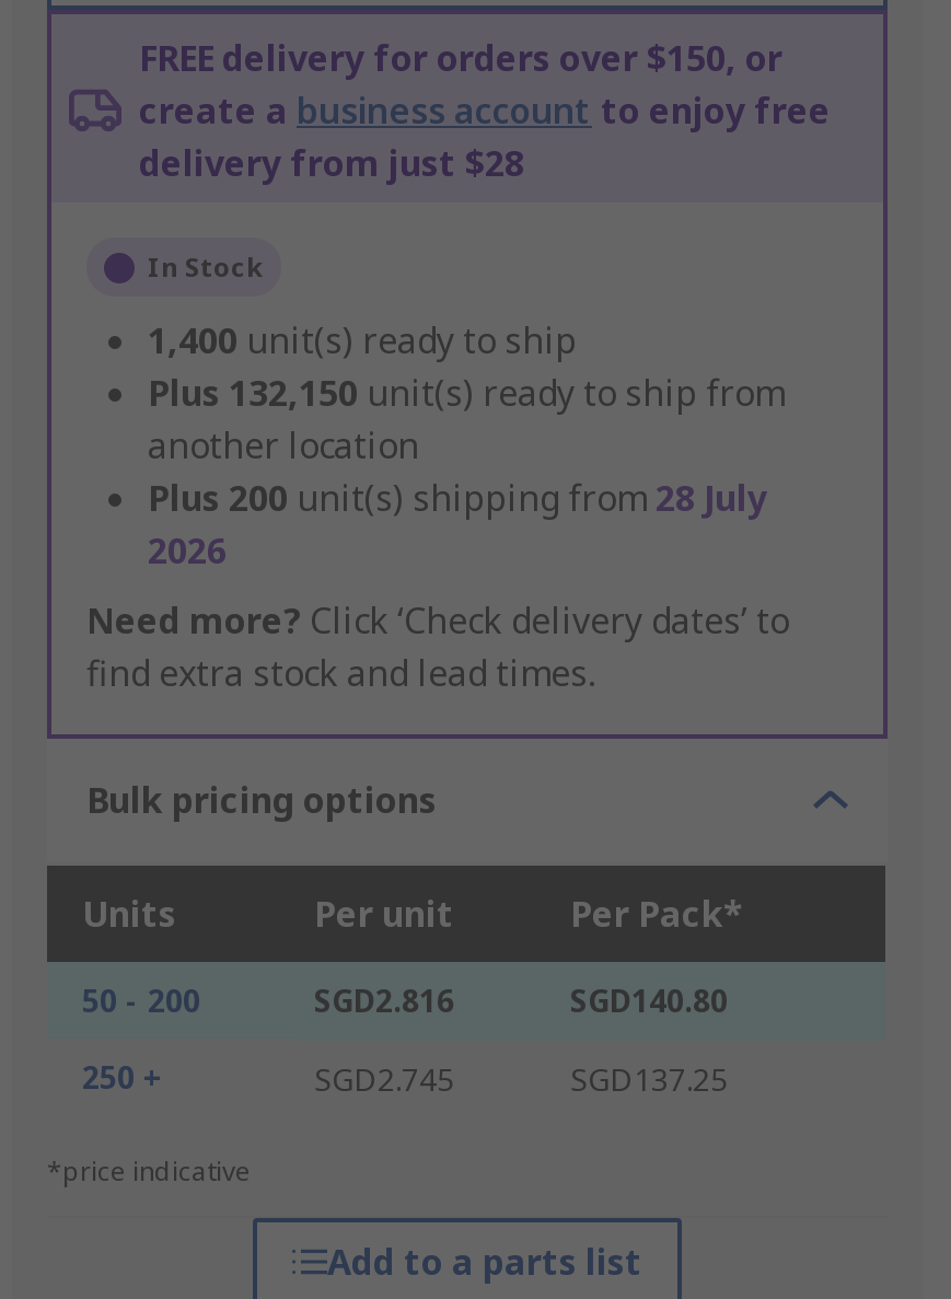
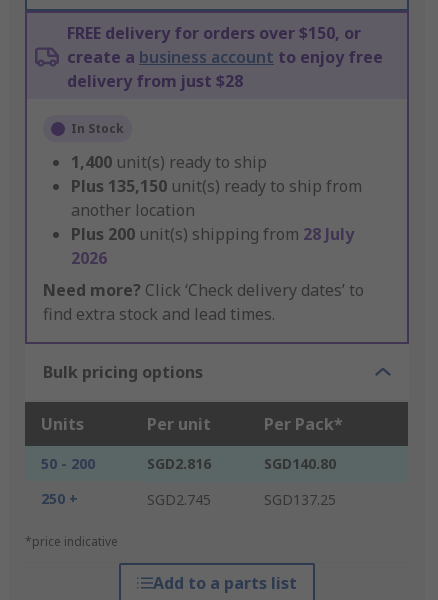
- Plus 132,150 unit(s) ready to ship from
+ Plus 135,150 unit(s) ready to ship from
